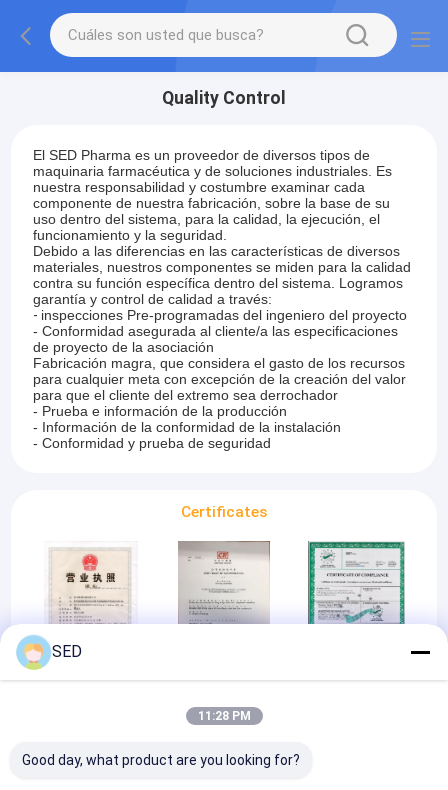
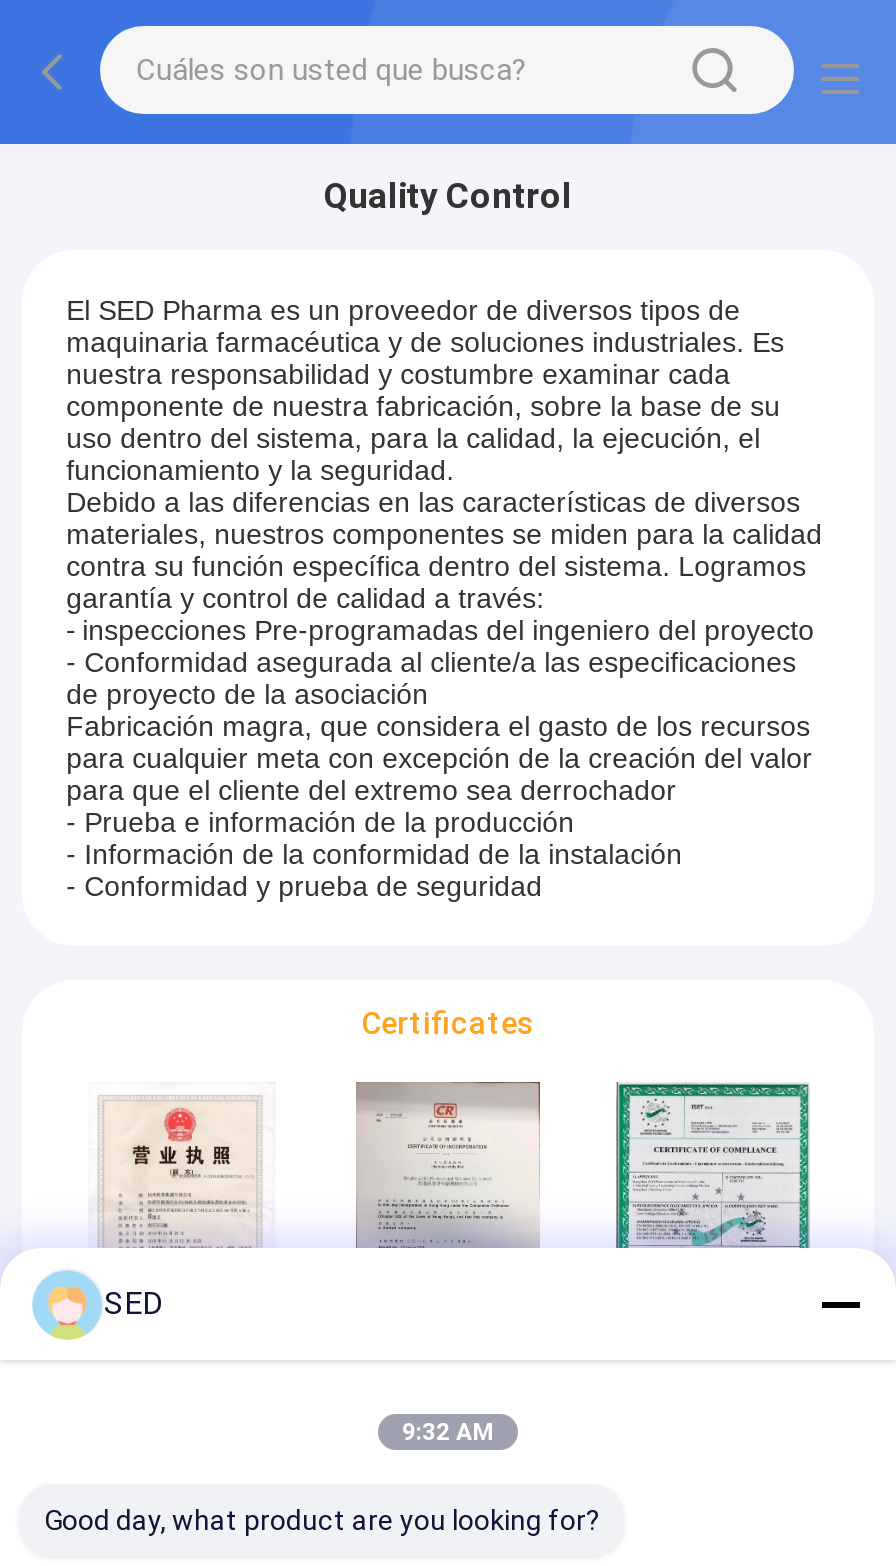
- 11:28 PM
+ 9:32 AM
